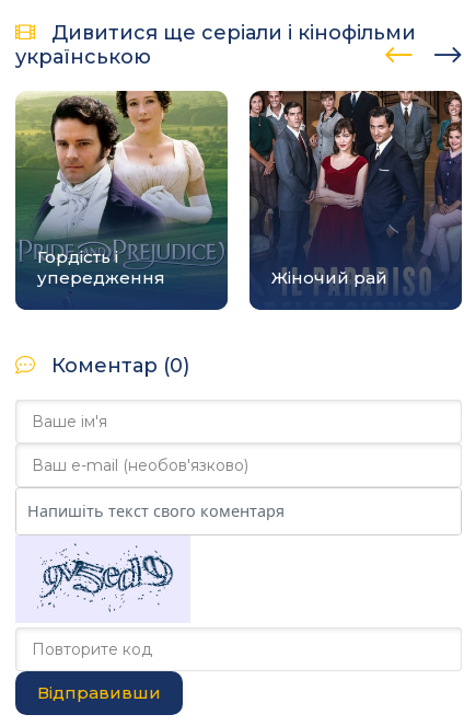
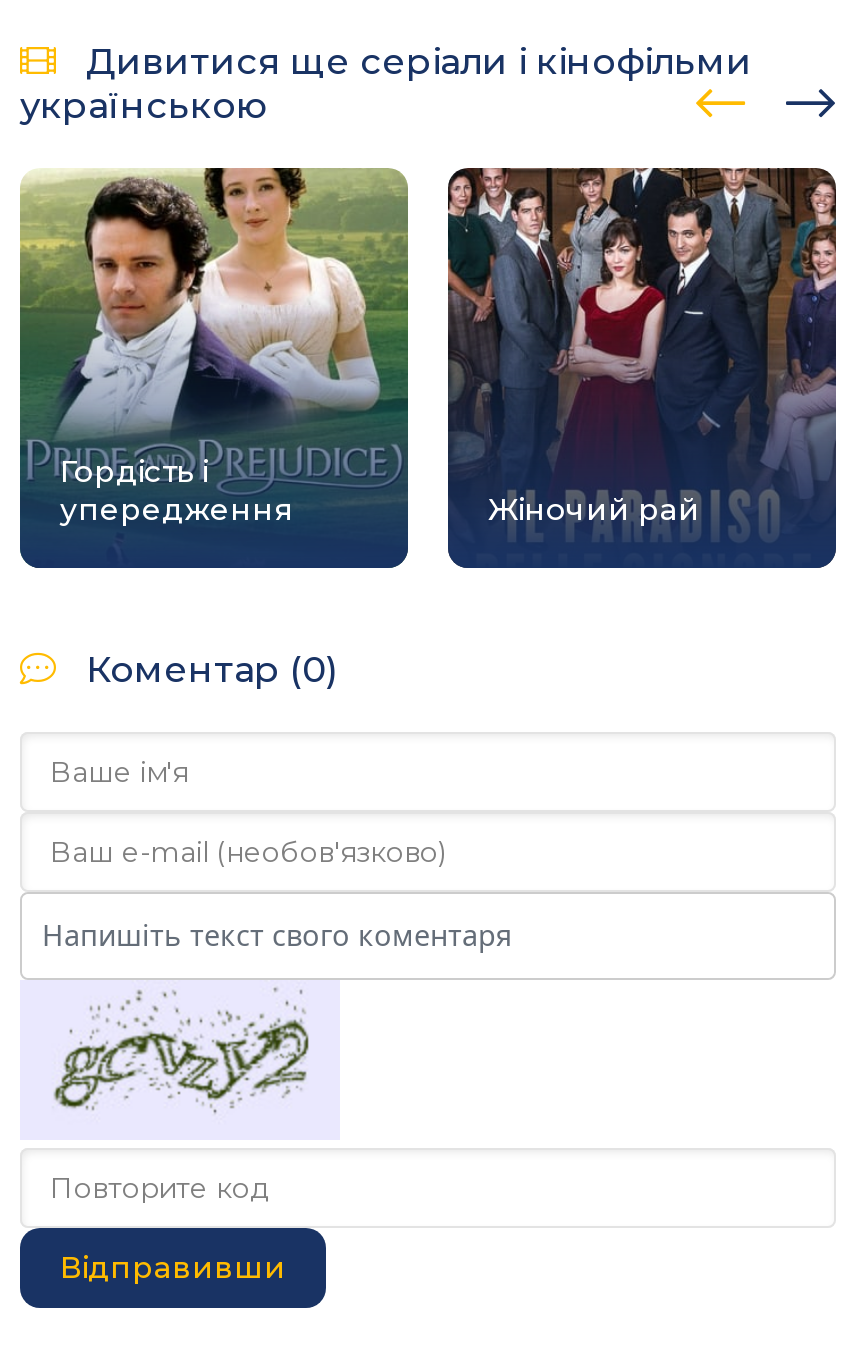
- [image]
+ [image]
